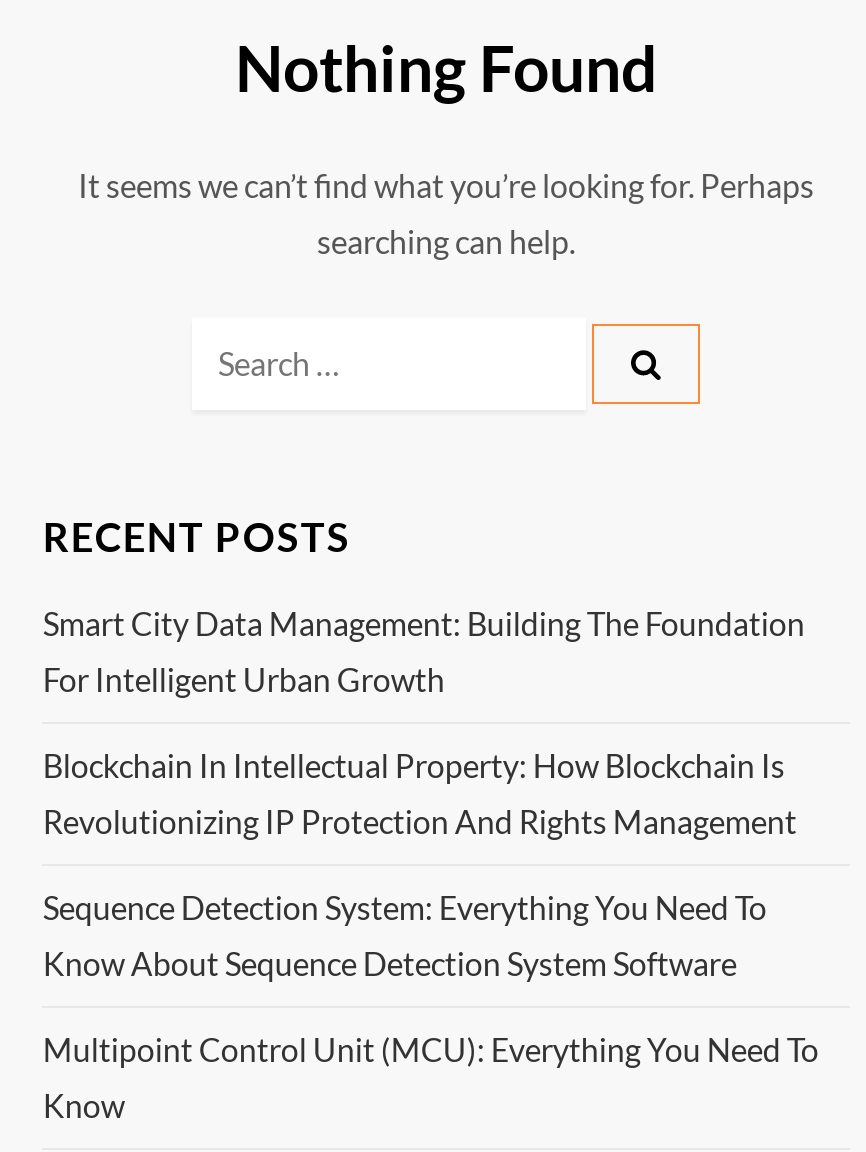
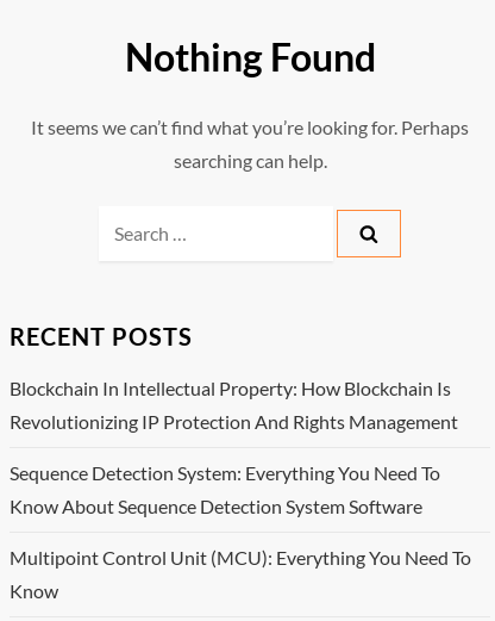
- Smart City Data Management: Building The Foundation
- For Intelligent Urban Growth
